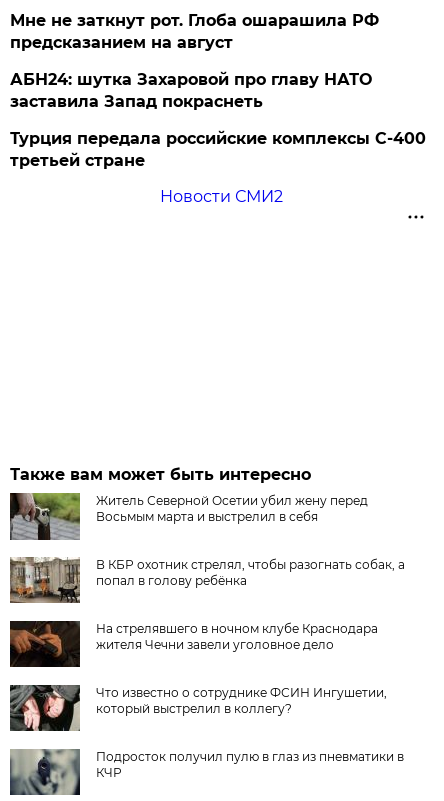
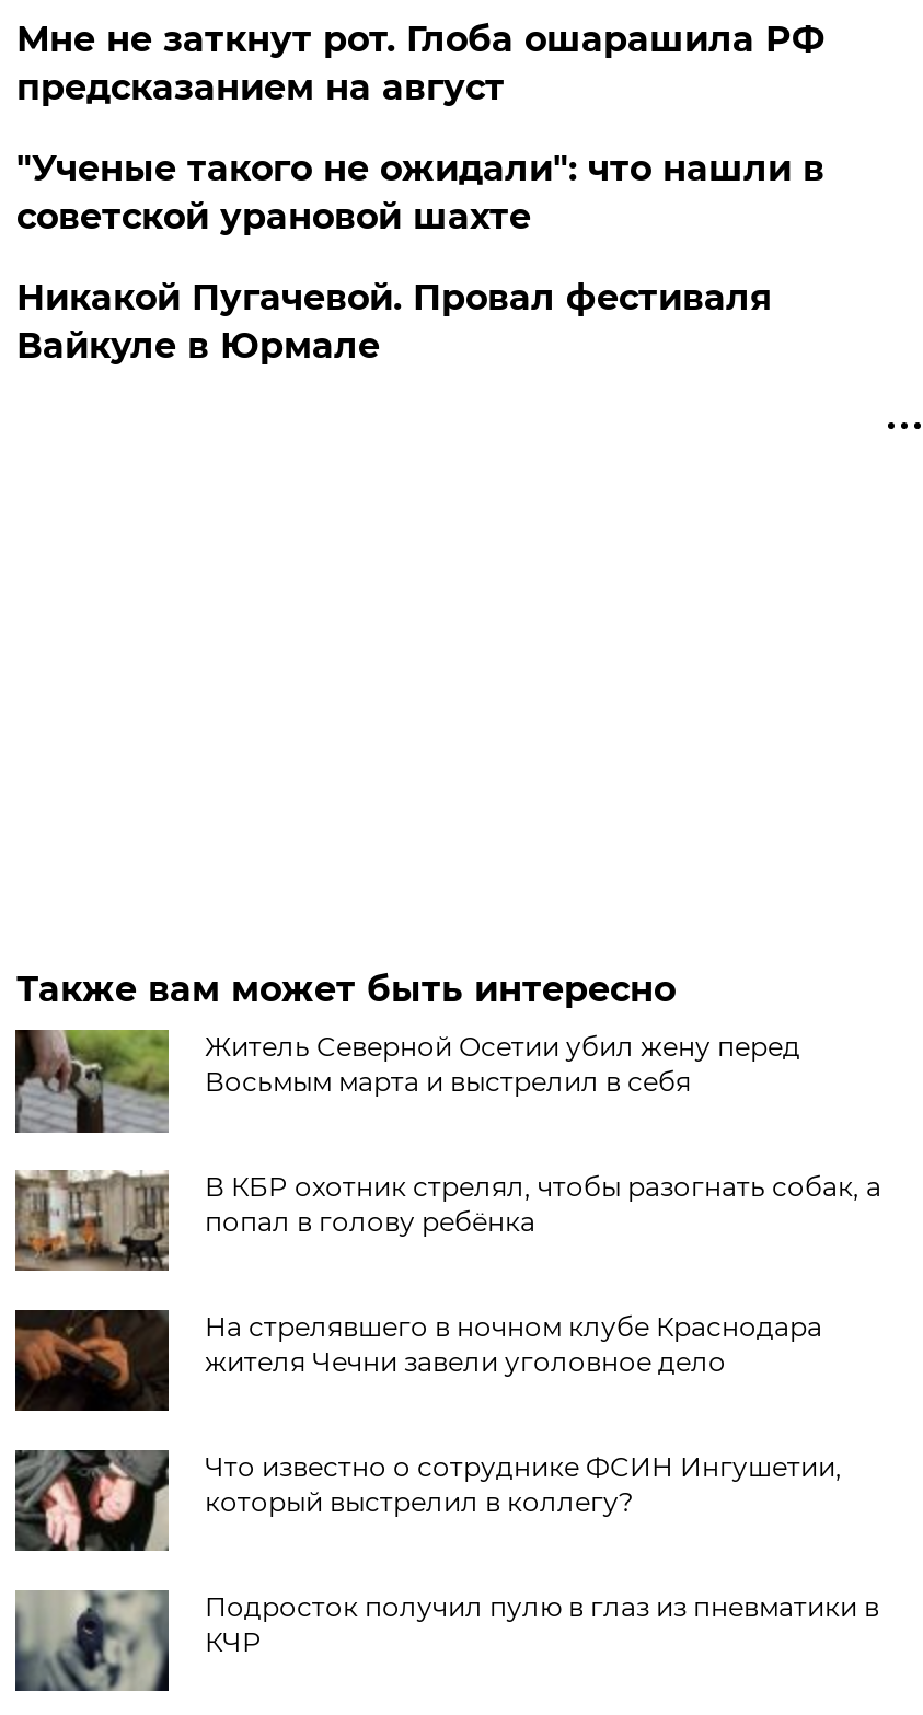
- АБН24: шутка Захаровой про главу НАТО
- заставила Запад покраснеть
- Турция передала российские комплексы С-400
- третьей стране
- Новости СМИ2
+ "Ученые такого не ожидали": что нашли в
+ советской урановой шахте
+ Никакой Пугачевой. Провал фестиваля
+ Вайкуле в Юрмале
